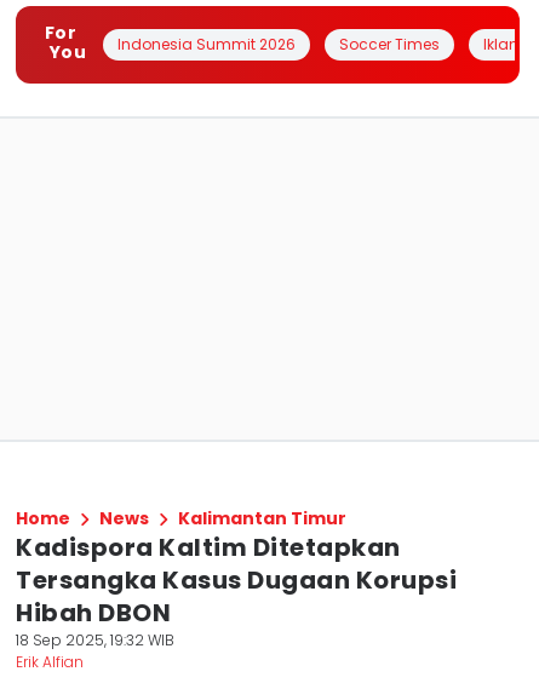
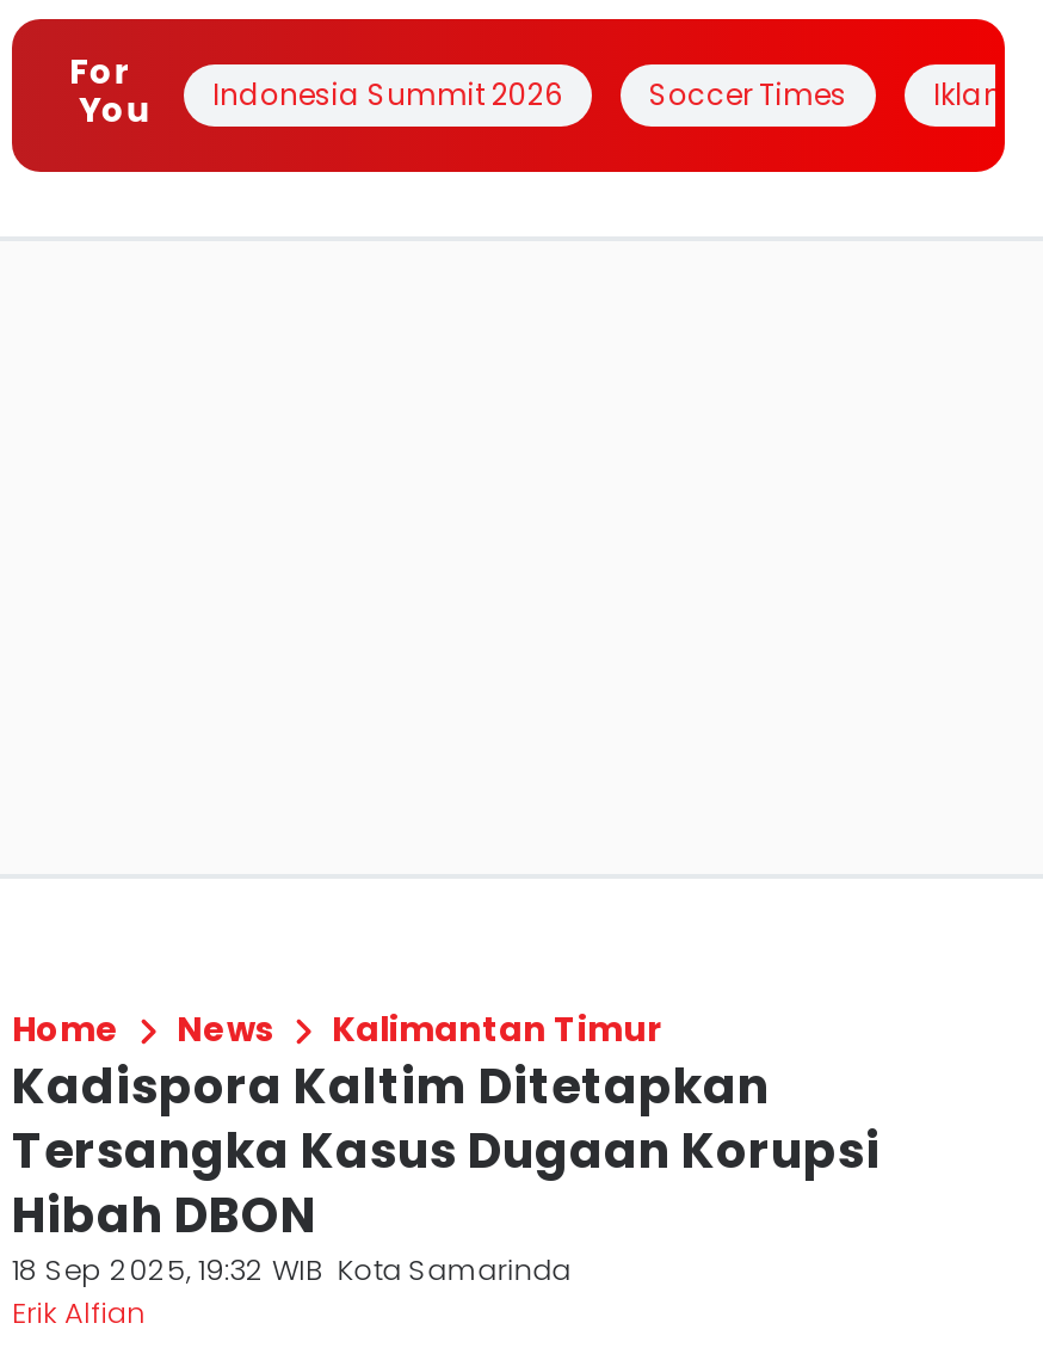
- 18 Sep 2025, 19:32 WIB
+ 18 Sep 2025, 19:32 WIB Kota Samarinda
